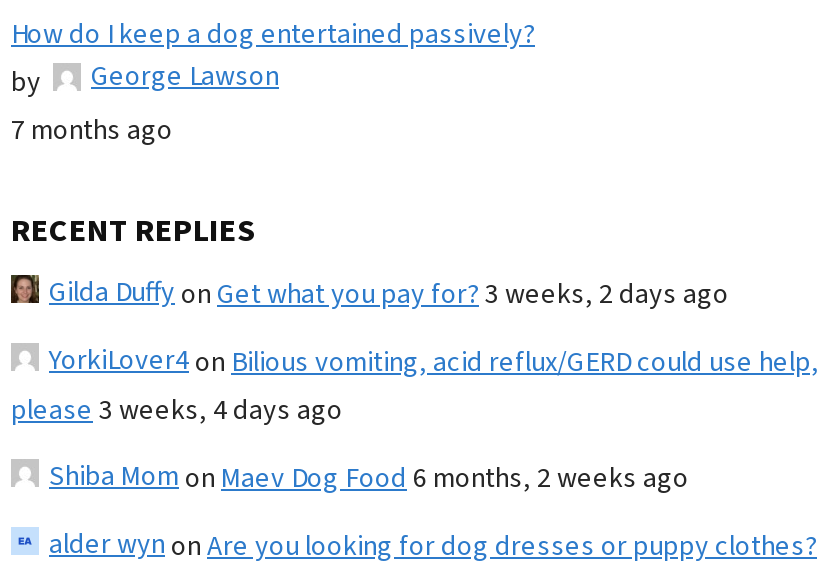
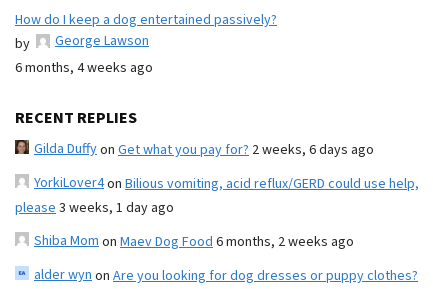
- 7 months ago
+ 6 months, 4 weeks ago

- Gilda Duffyon Get what you pay for? 3 weeks, 2 days ago
+ Gilda Duffyon Get what you pay for? 2 weeks, 6 days ago

- please 3 weeks, 4 days ago
+ please 3 weeks, 1 day ago
